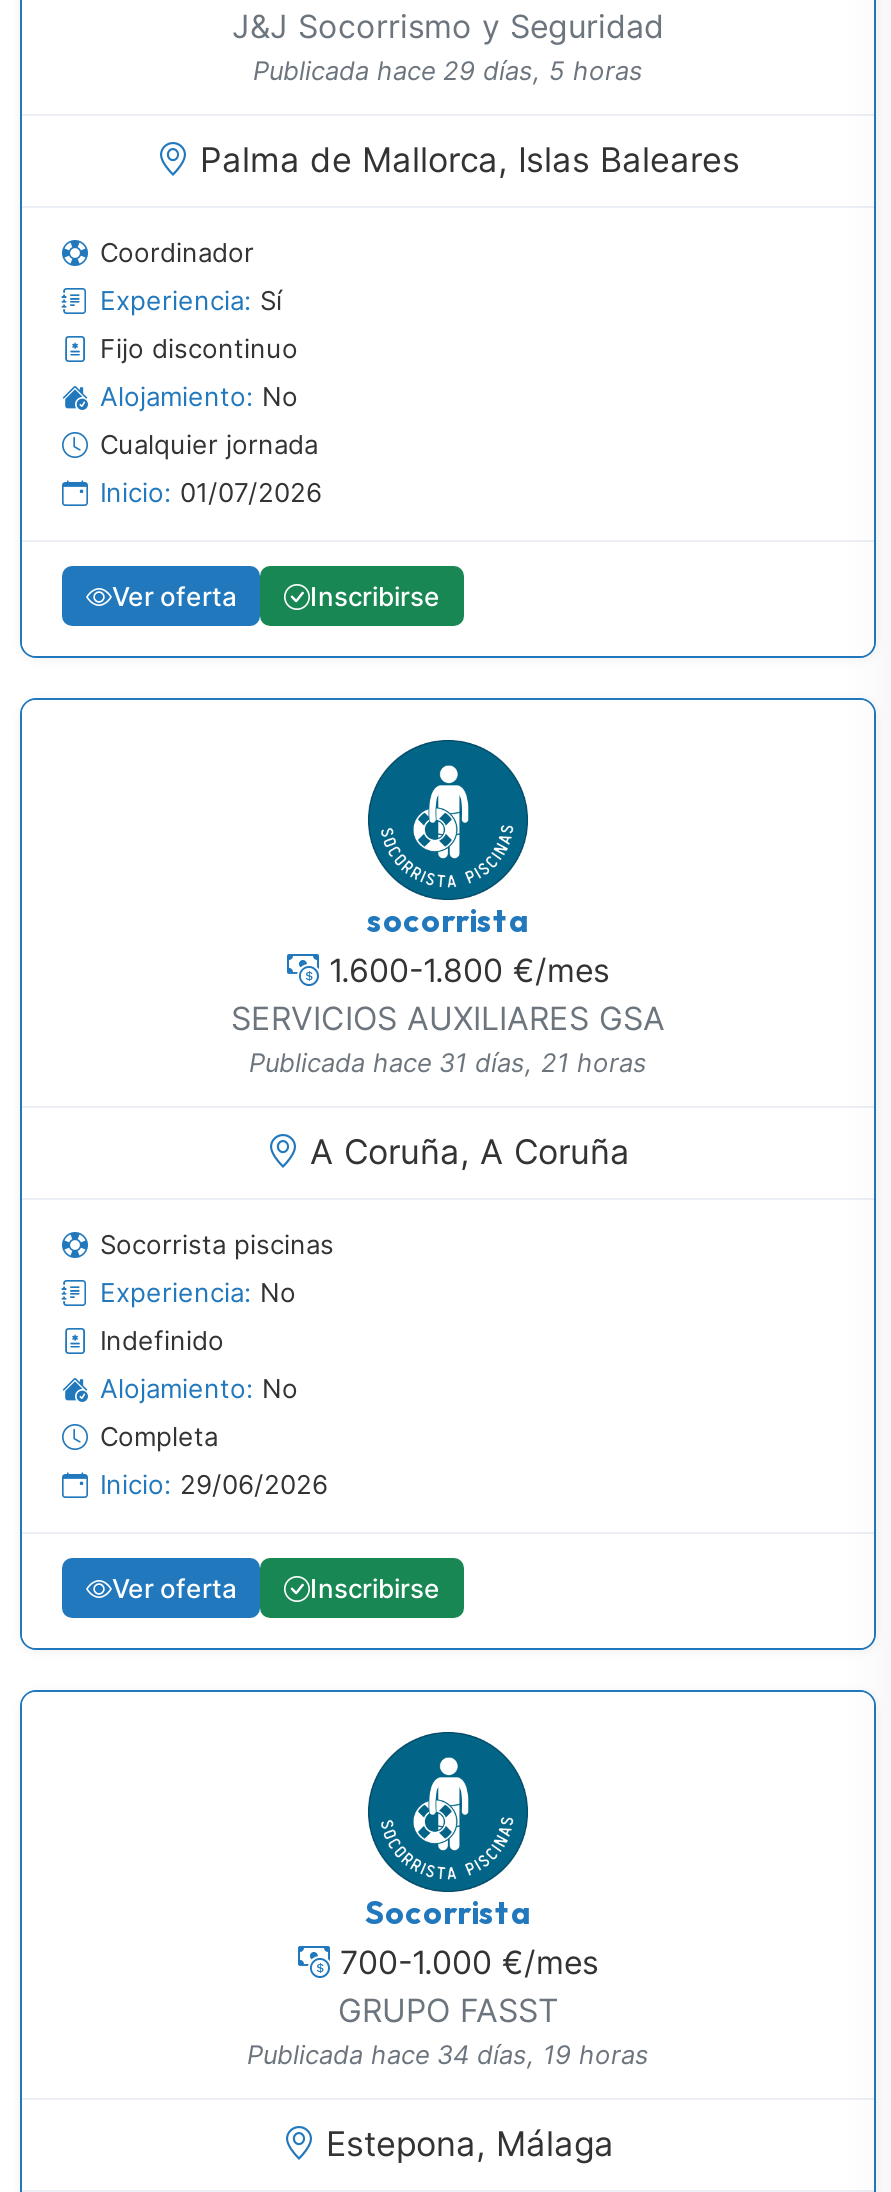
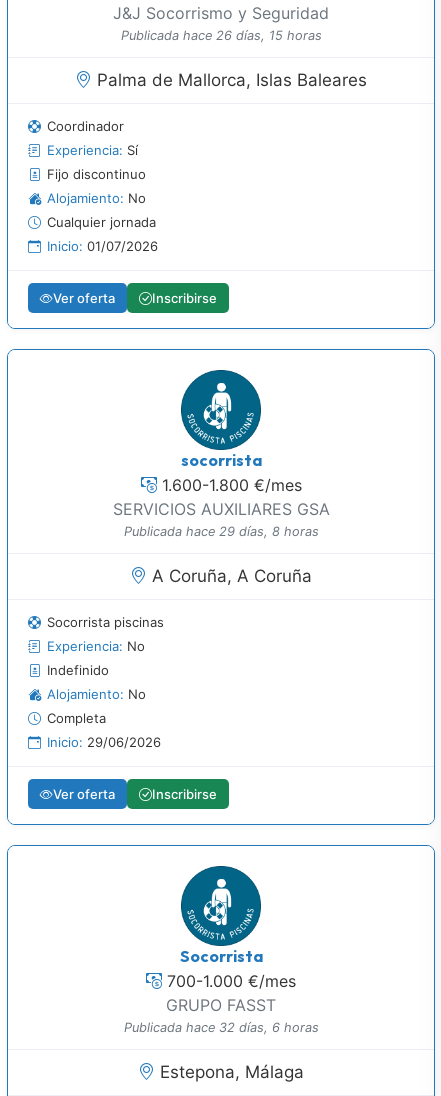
- Publicada hace 29 días, 5 horas
+ Publicada hace 26 días, 15 horas

- Publicada hace 31 días, 21 horas
+ Publicada hace 29 días, 8 horas

- Publicada hace 34 días, 19 horas
+ Publicada hace 32 días, 6 horas
